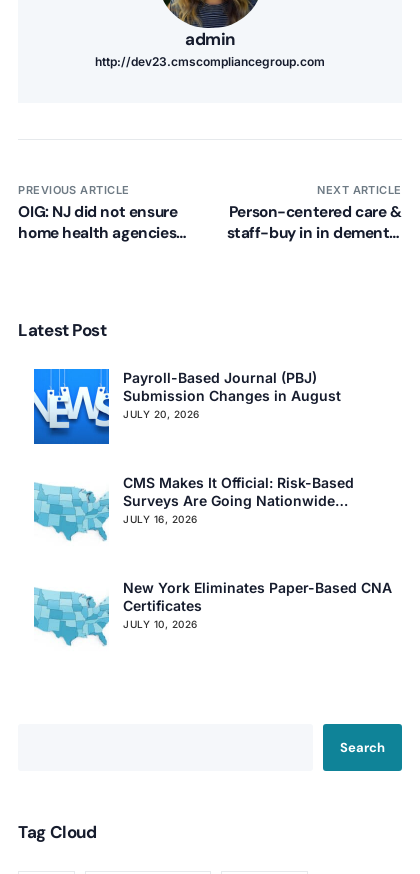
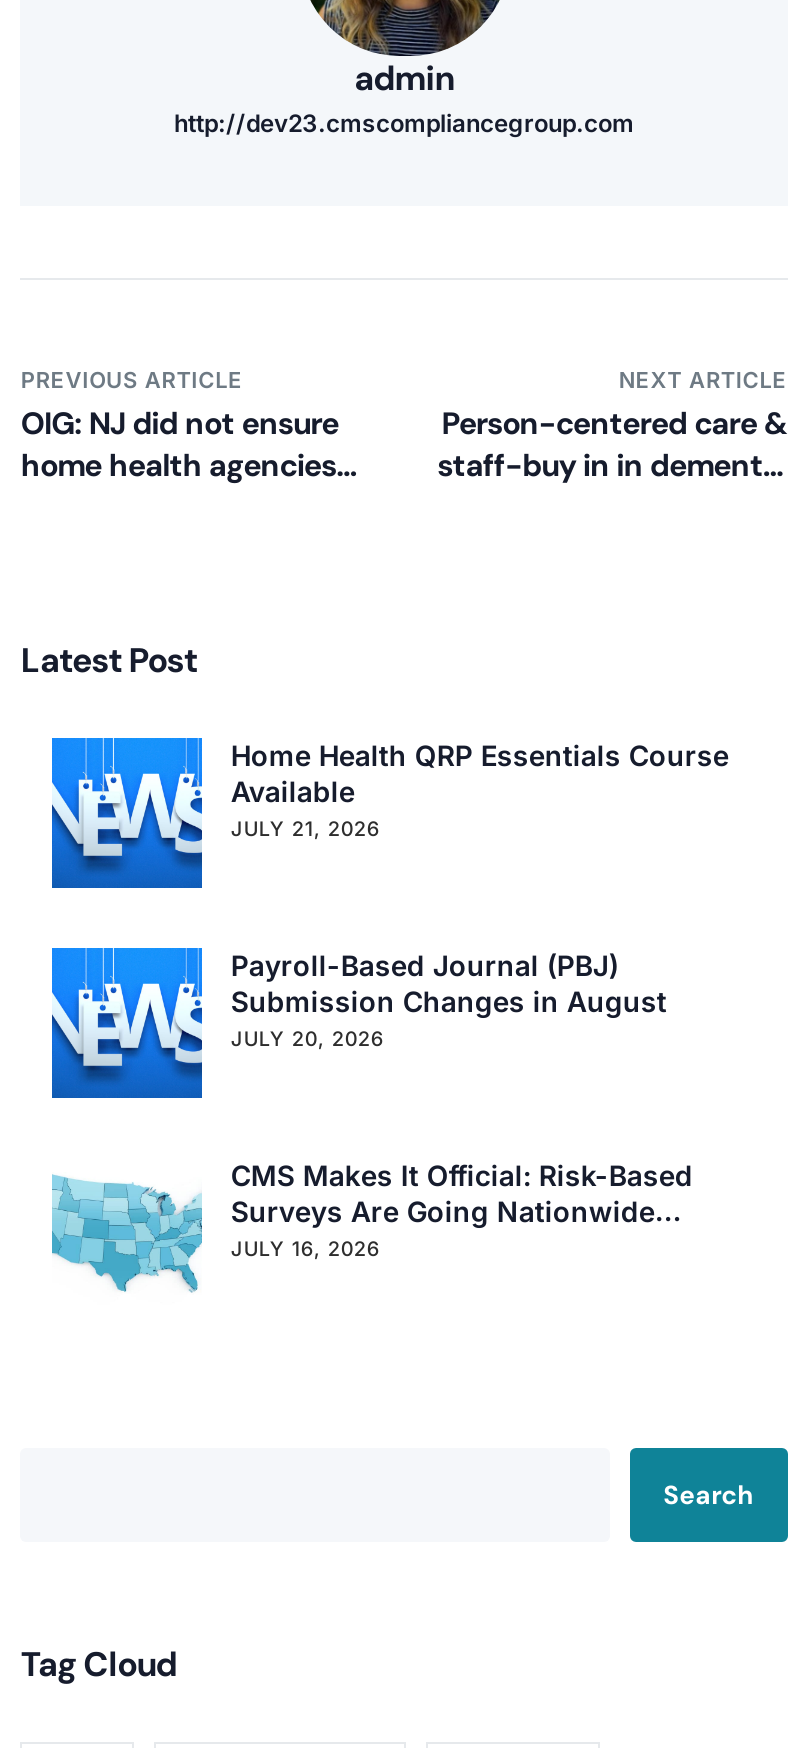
+ Home Health QRP Essentials Course
+ Available
+ JULY 21, 2026

moved down: [image] | Payroll-Based Journal (PBJ) | Submission Changes in August | JULY 20, 2026 | CMS Makes It Official: Risk-Based | Surveys Are Going Nationwide

moved down: [image]

- New York Eliminates Paper-Based CNA
- Certificates
- JULY 10, 2026
